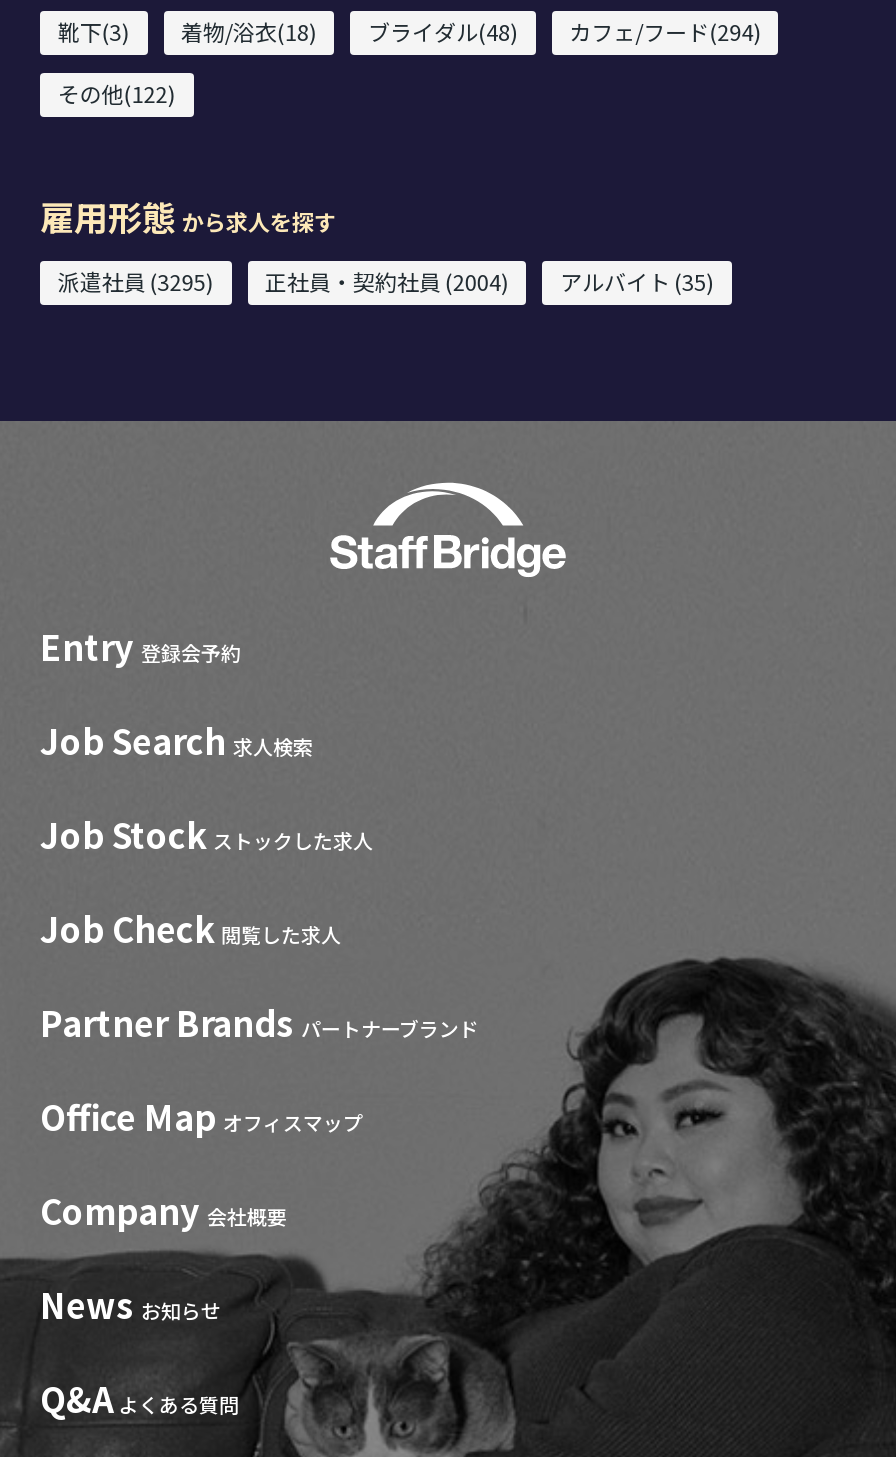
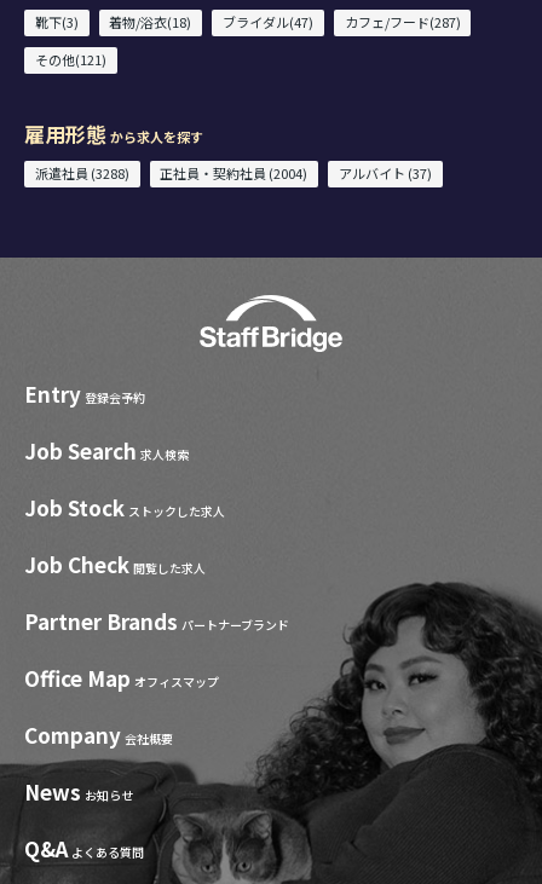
- ブライダル(48)
+ ブライダル(47)

- カフェ/フード(294)
+ カフェ/フード(287)

- その他(122)
+ その他(121)

- 派遣社員 (3295)
+ 派遣社員 (3288)

- アルバイト (35)
+ アルバイト (37)
